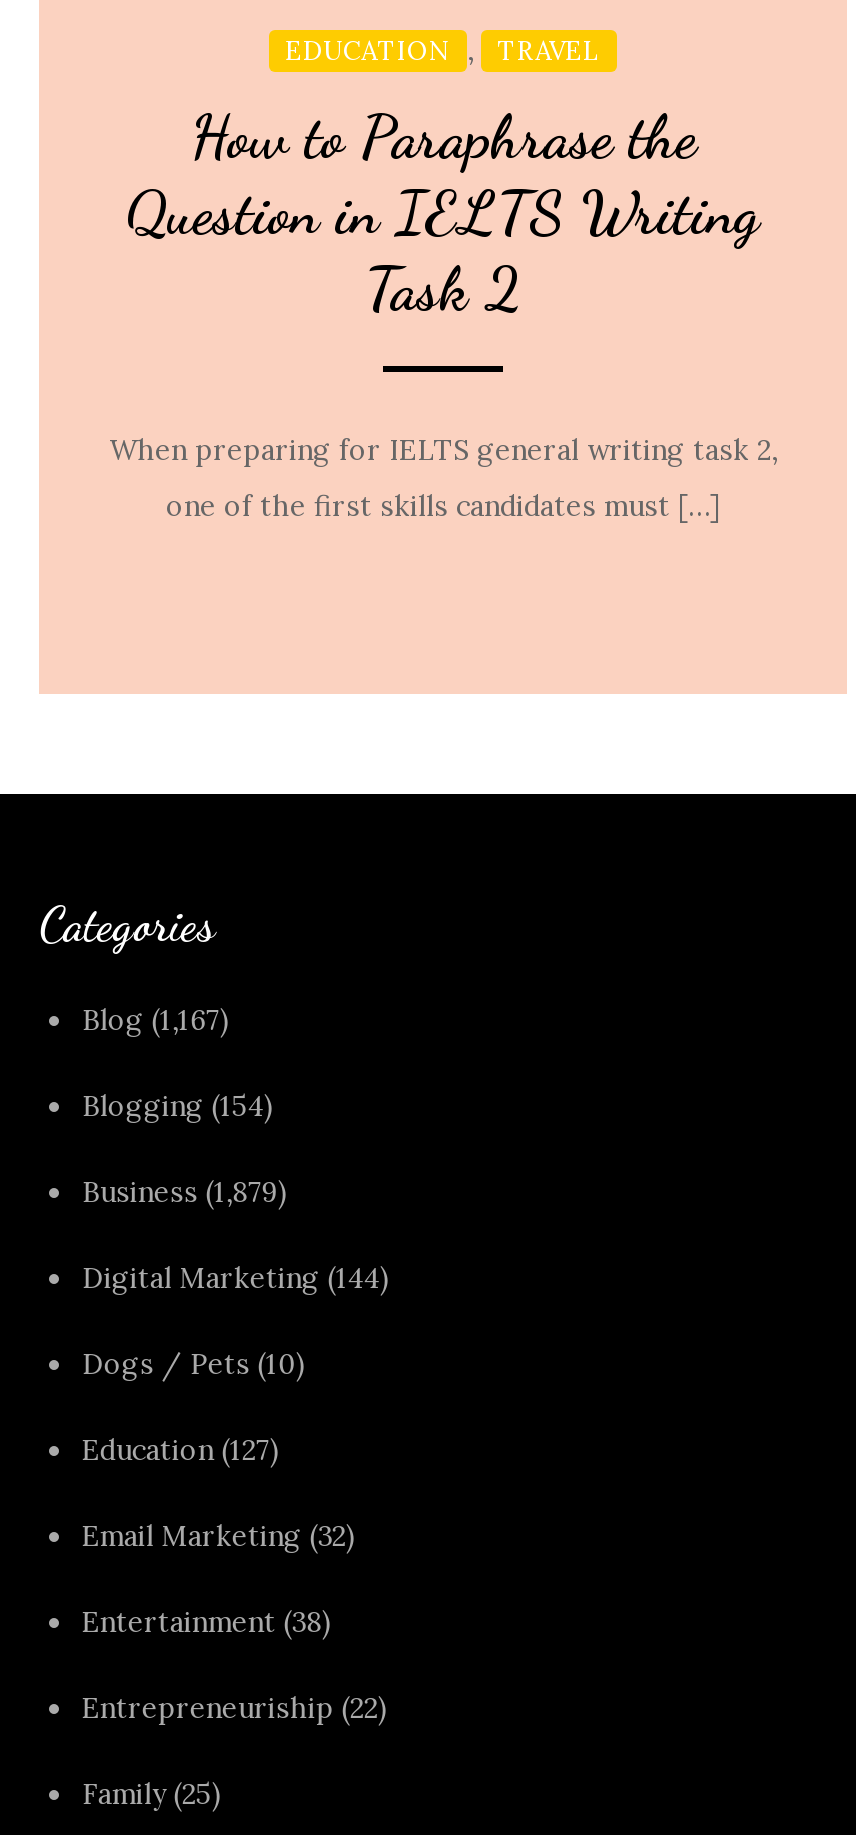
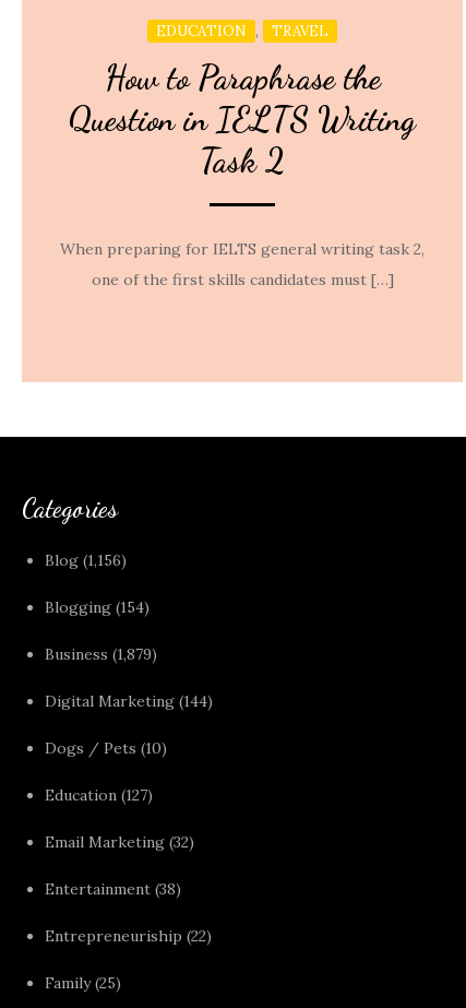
- Blog (1,167)
+ Blog (1,156)
